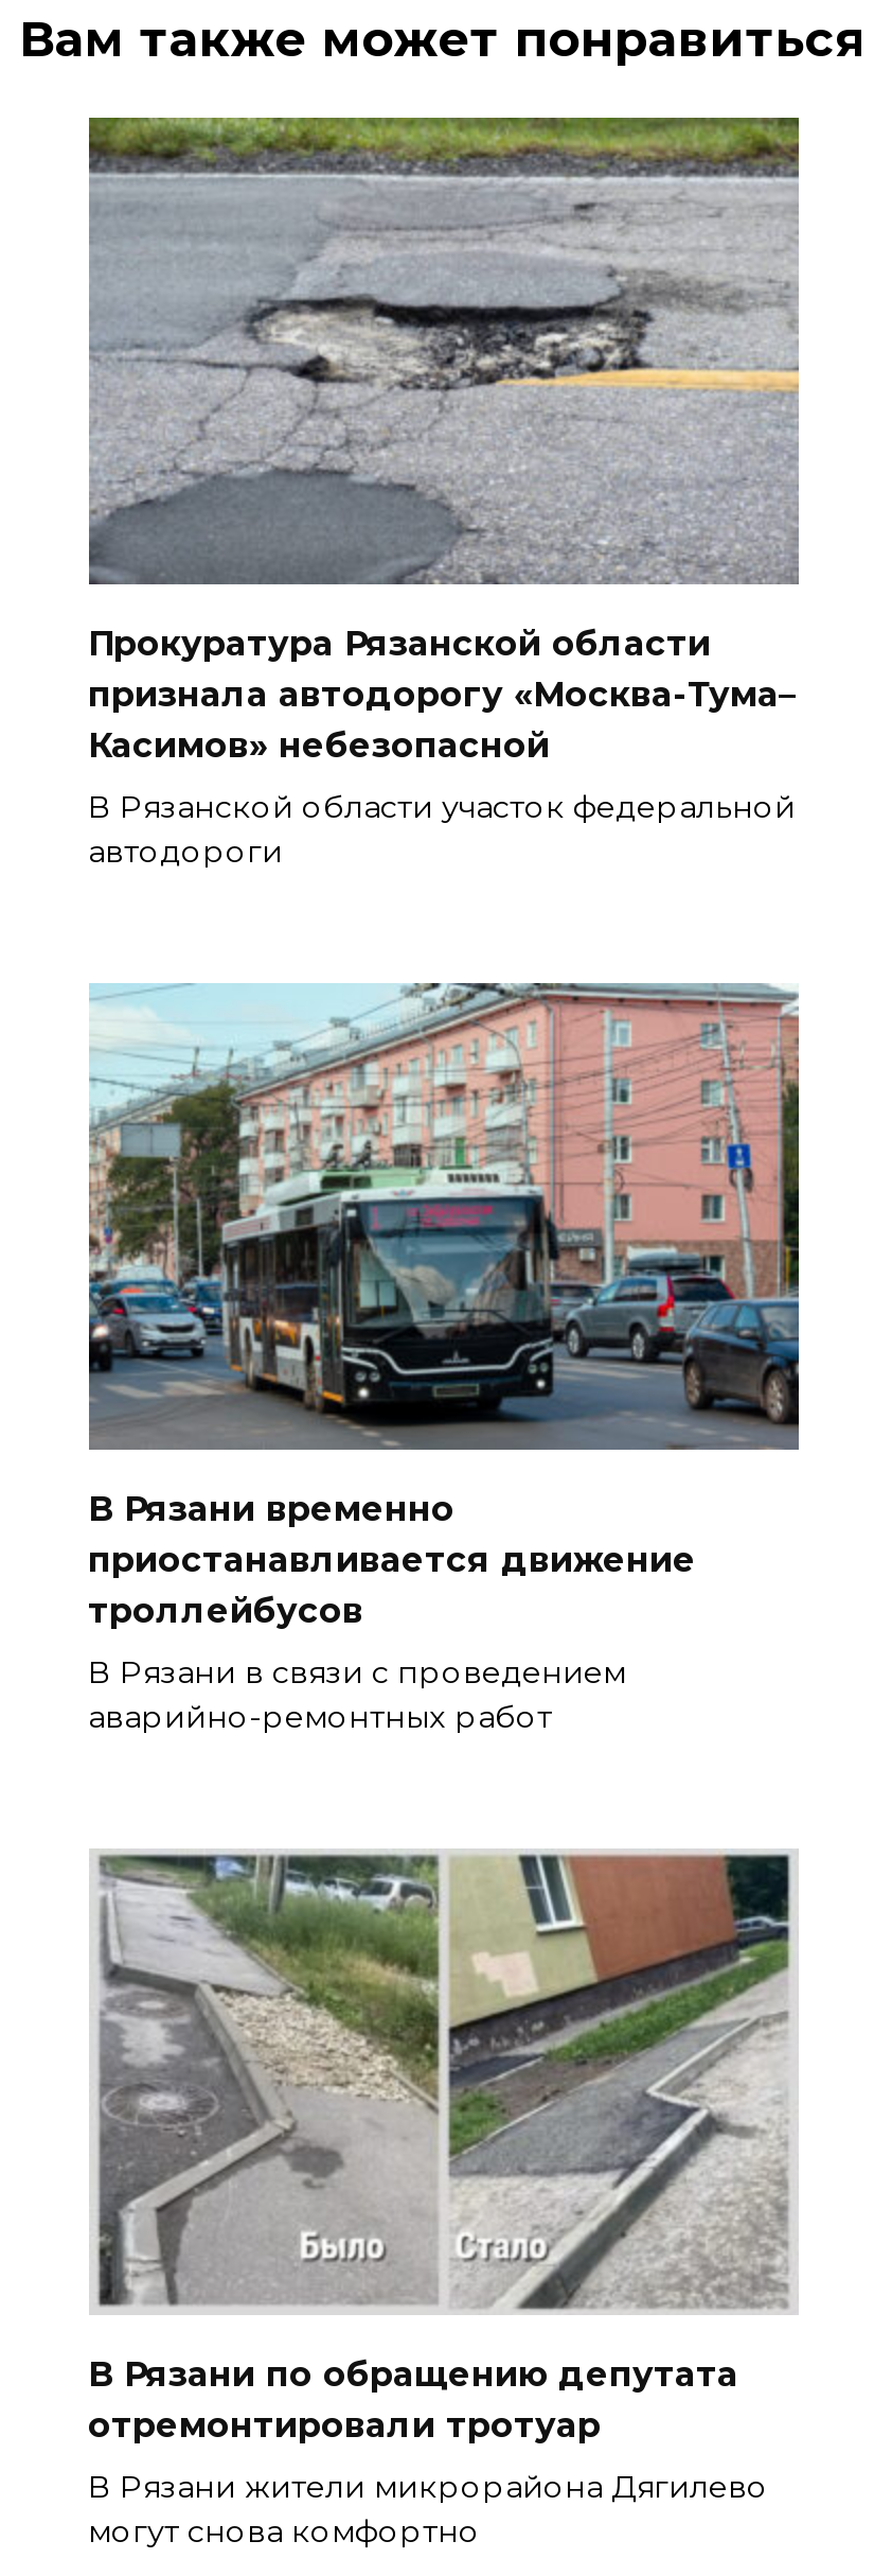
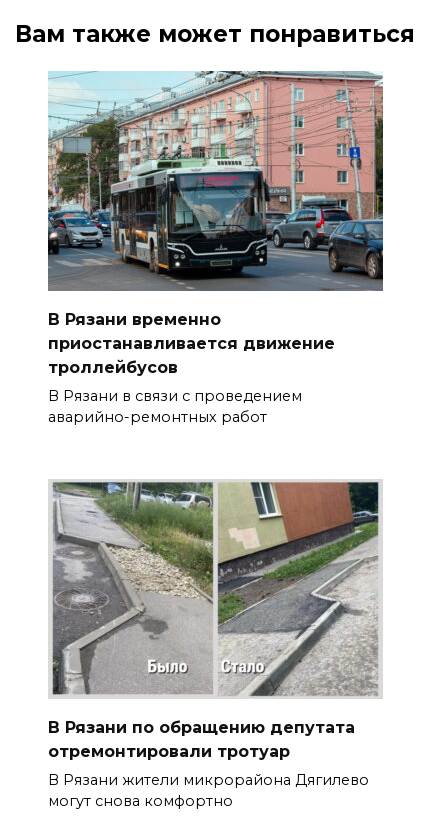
- [image]
- Прокуратура Рязанской области
- признала автодорогу «Москва-Тума–
- Касимов» небезопасной
- В Рязанской области участок федеральной
- автодороги
